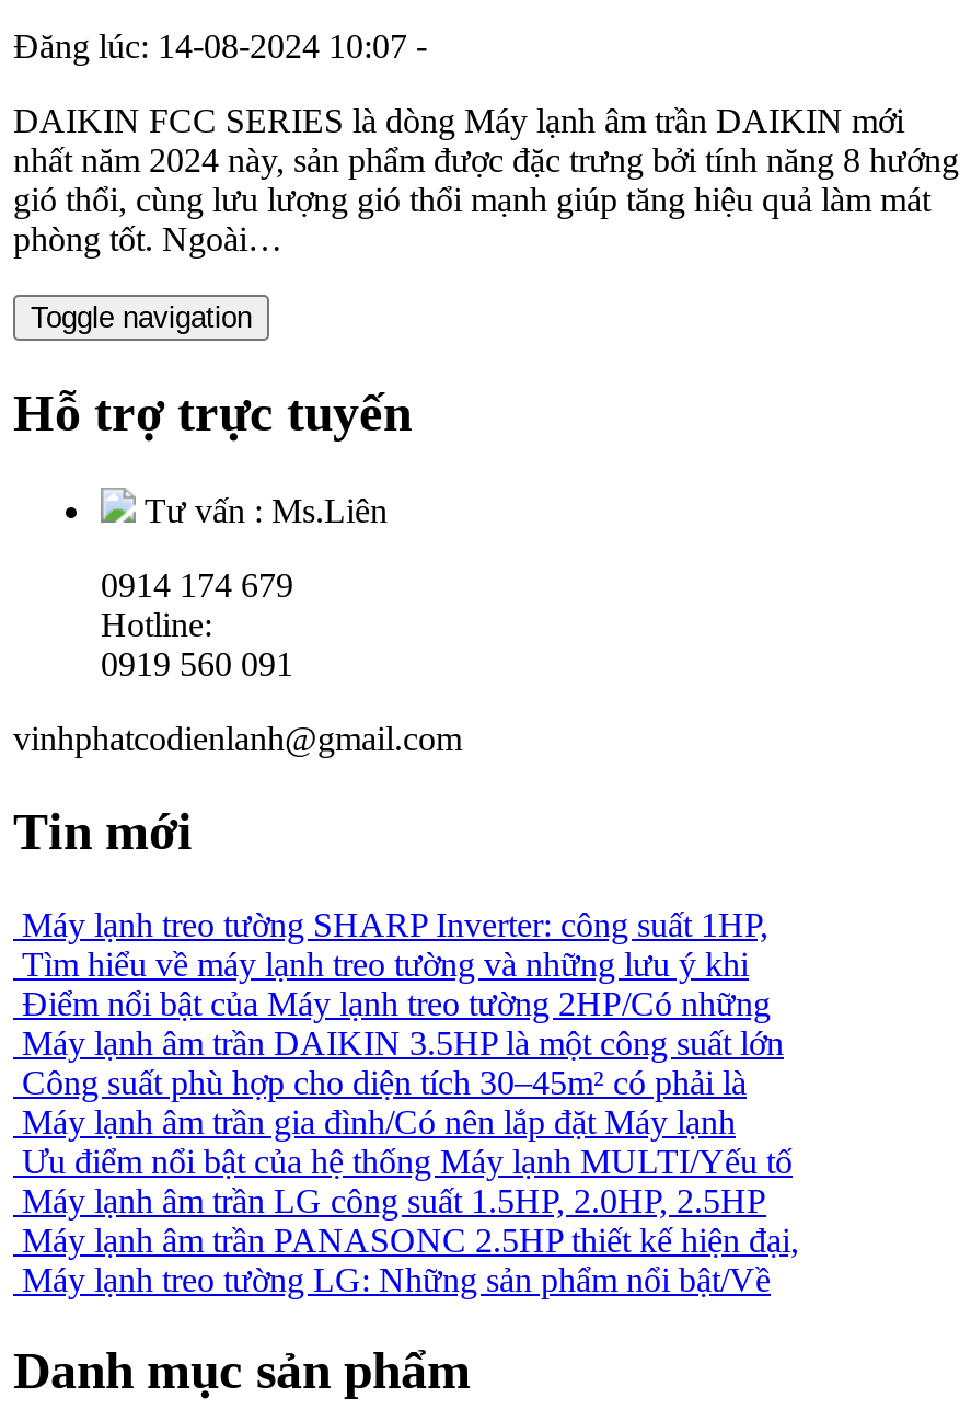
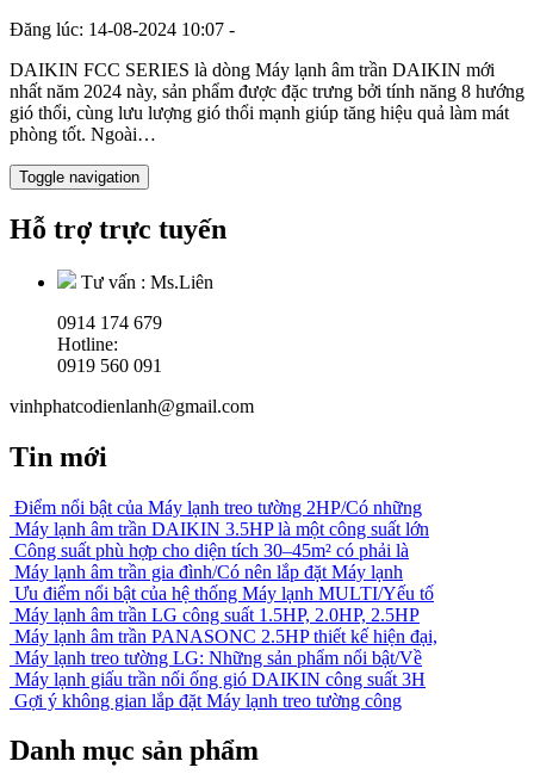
- Máy lạnh treo tường SHARP Inverter: công suất 1HP,
- Tìm hiểu về máy lạnh treo tường và những lưu ý khi

moved up: Điểm nổi bật của Máy lạnh treo tường 2HP/Có những | Máy lạnh âm trần DAIKIN 3.5HP là một công suất lớn | Máy lạnh âm trần gia đình/Có nên lắp đặt Máy lạnh | Ưu điểm nổi bật của hệ thống Máy lạnh MULTI/Yếu tố | Máy lạnh âm trần LG công suất 1.5HP, 2.0HP, 2.5HP | Máy lạnh âm trần PANASONC 2.5HP thiết kế hiện đại, | Máy lạnh treo tường LG: Những sản phẩm nổi bật/Về

+ Máy lạnh giấu trần nối ống gió DAIKIN công suất 3H
+ Gợi ý không gian lắp đặt Máy lạnh treo tường công
